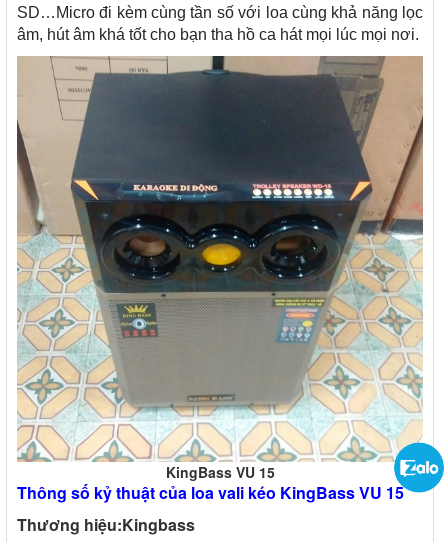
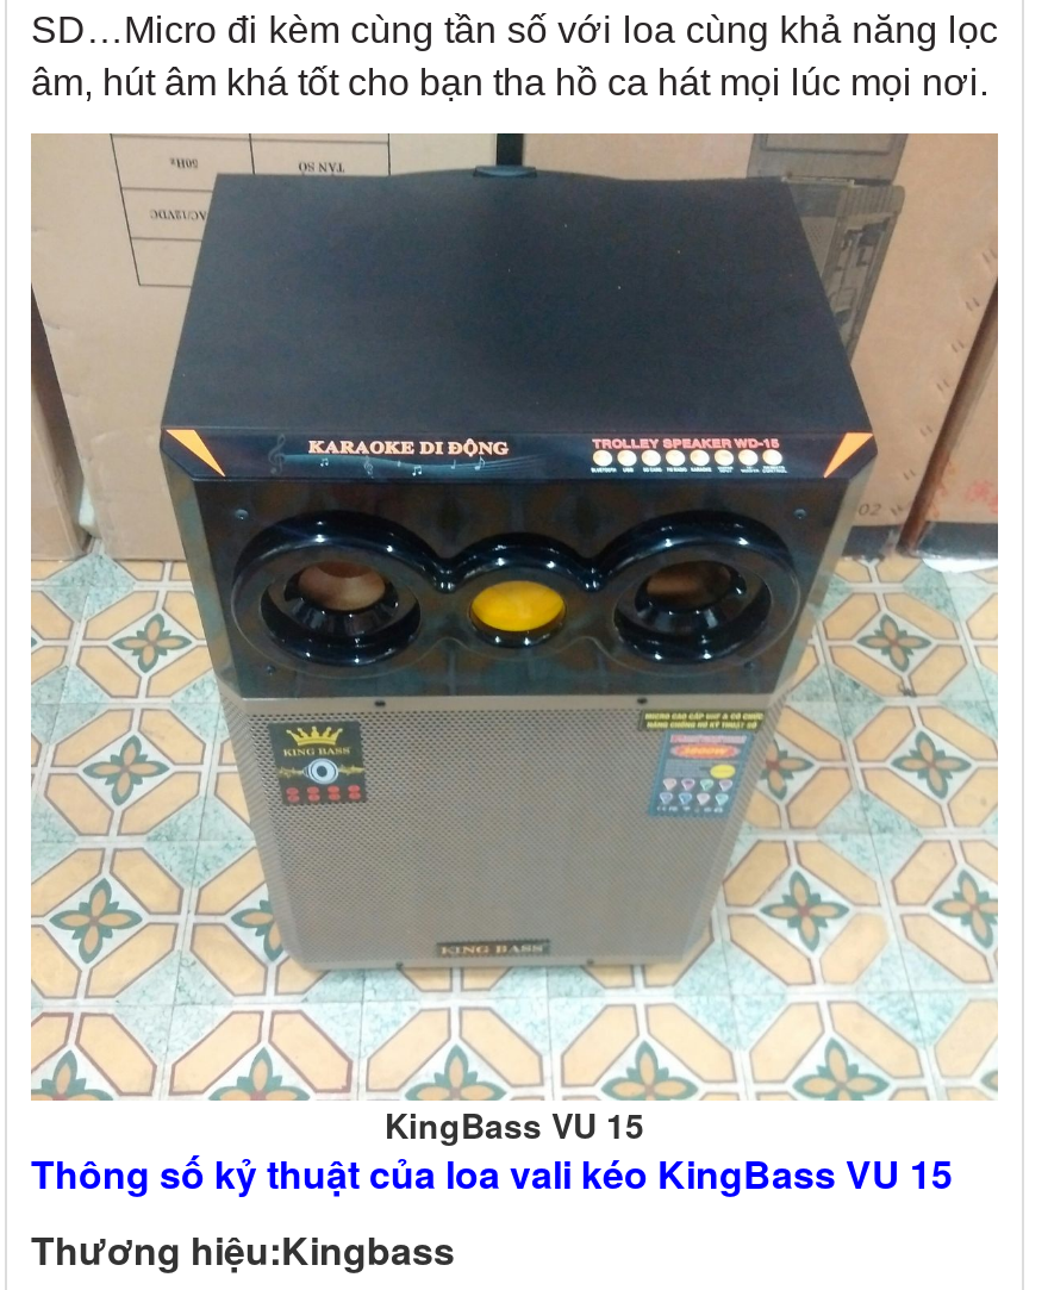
- [image]
+ [image]
